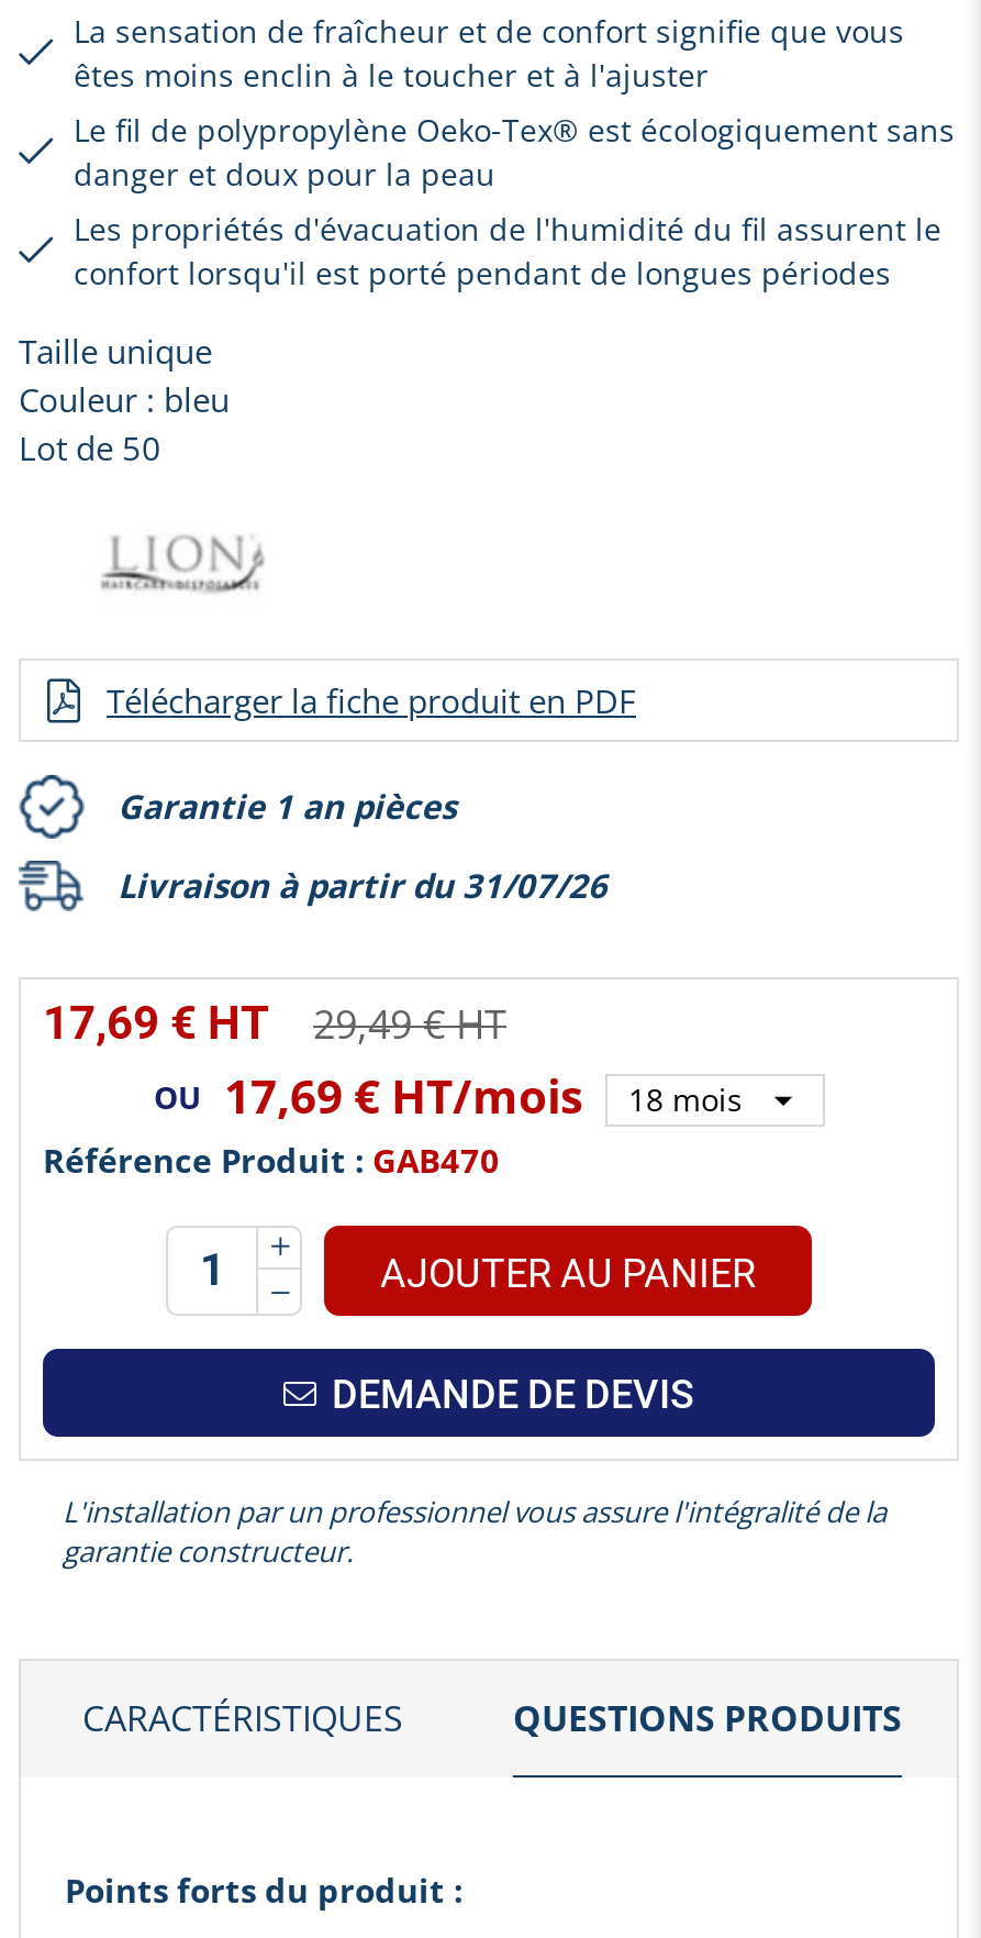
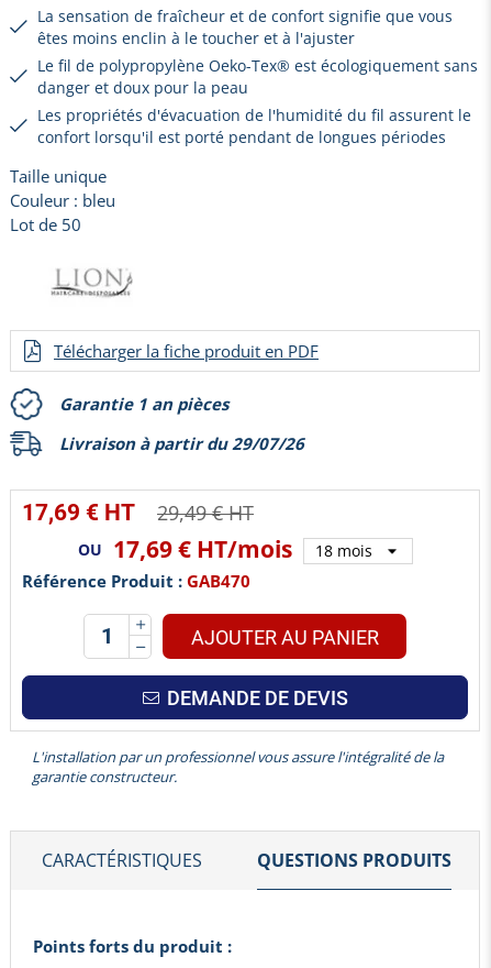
- Livraison à partir du 31/07/26
+ Livraison à partir du 29/07/26
